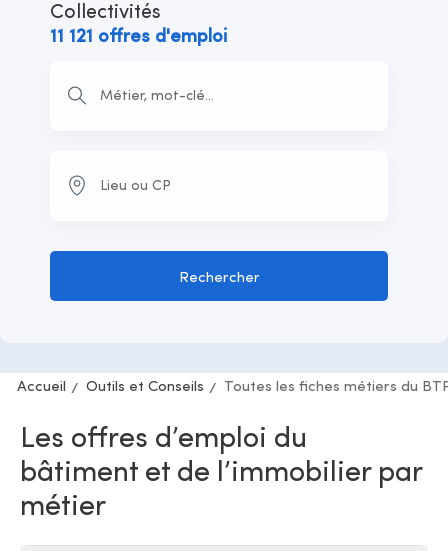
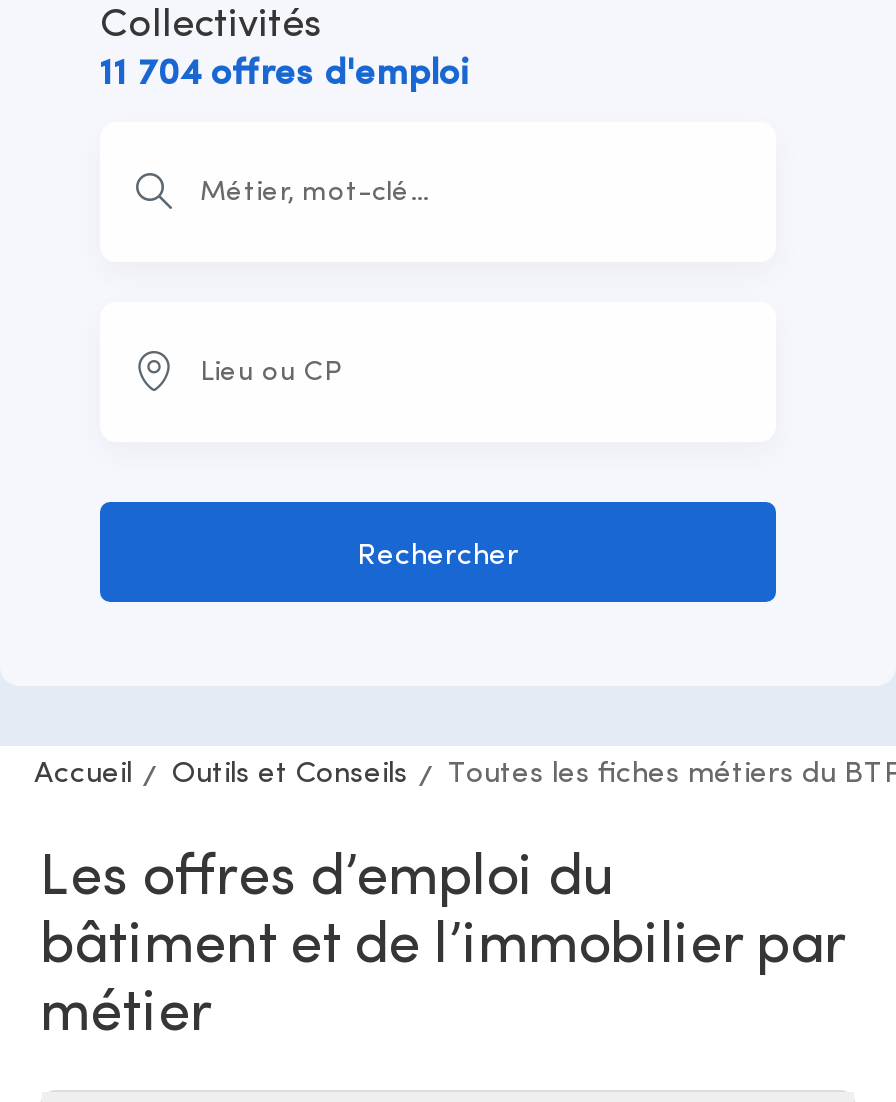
- 11 121 offres d'emploi
+ 11 704 offres d'emploi
